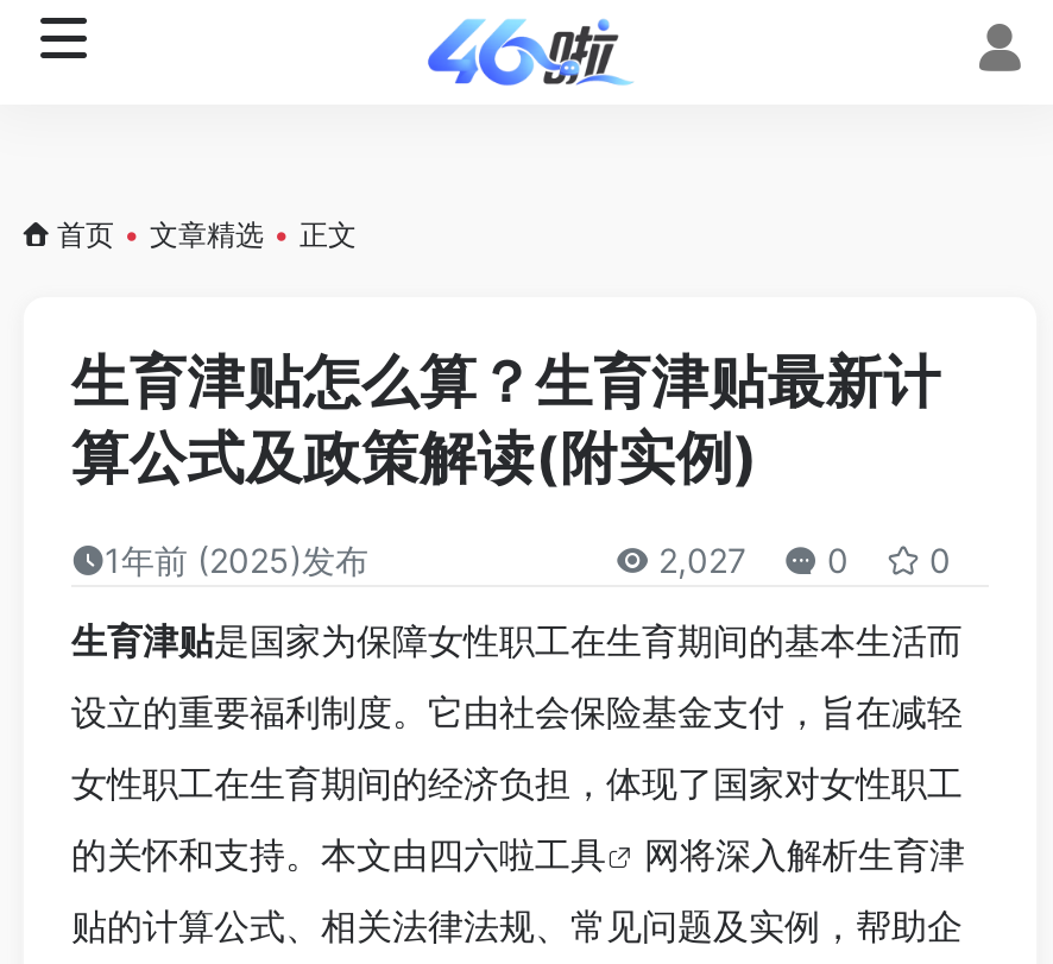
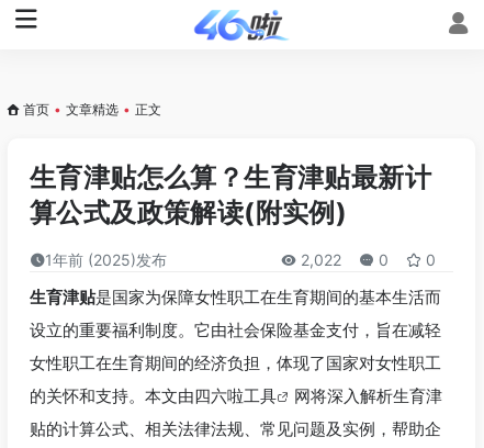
- 2,027 0 0
+ 2,022 0 0
